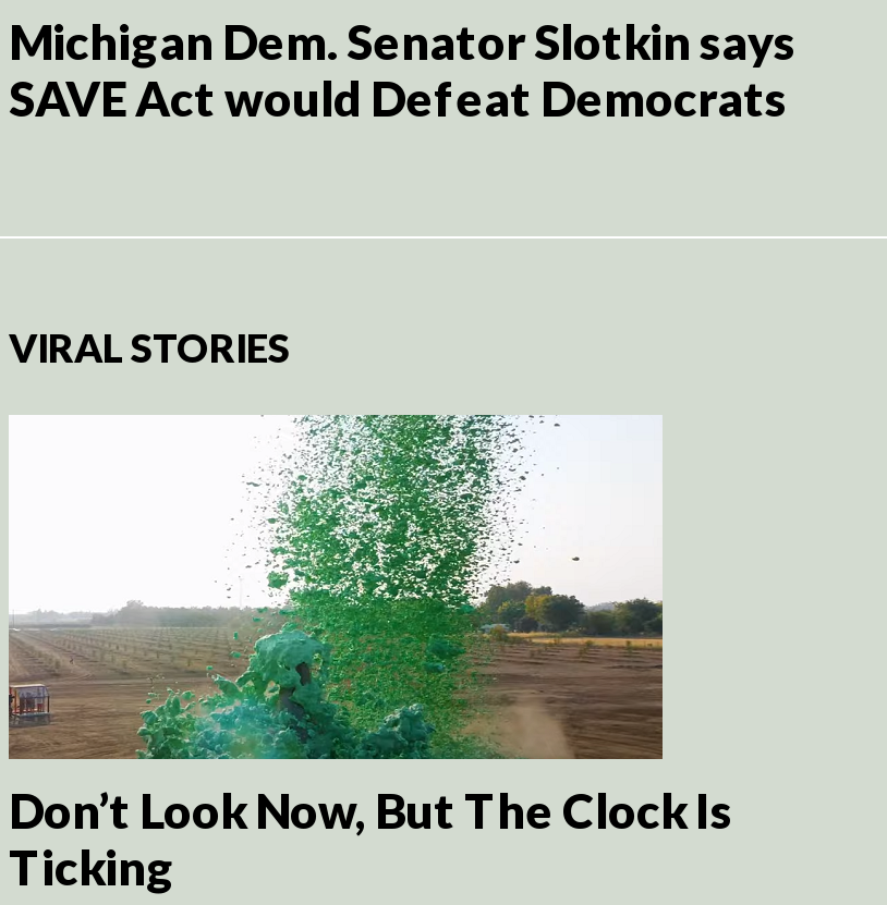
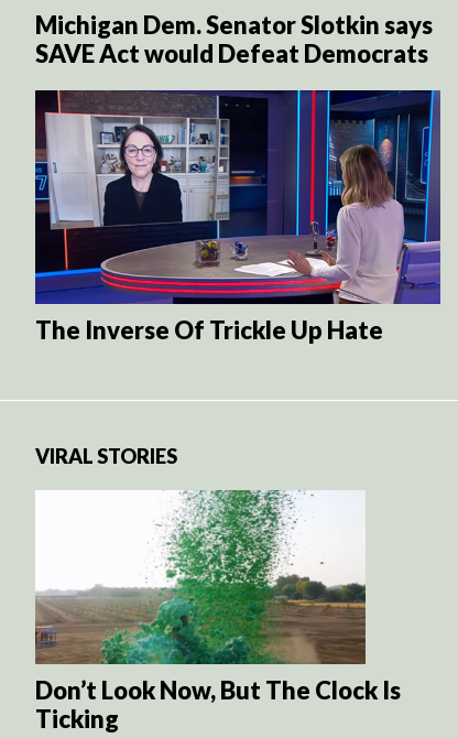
+ [image]
+ The Inverse Of Trickle Up Hate
